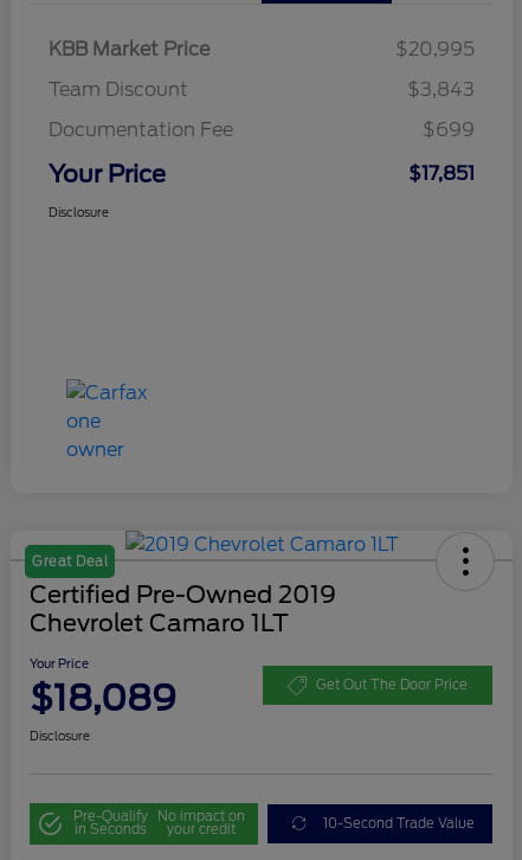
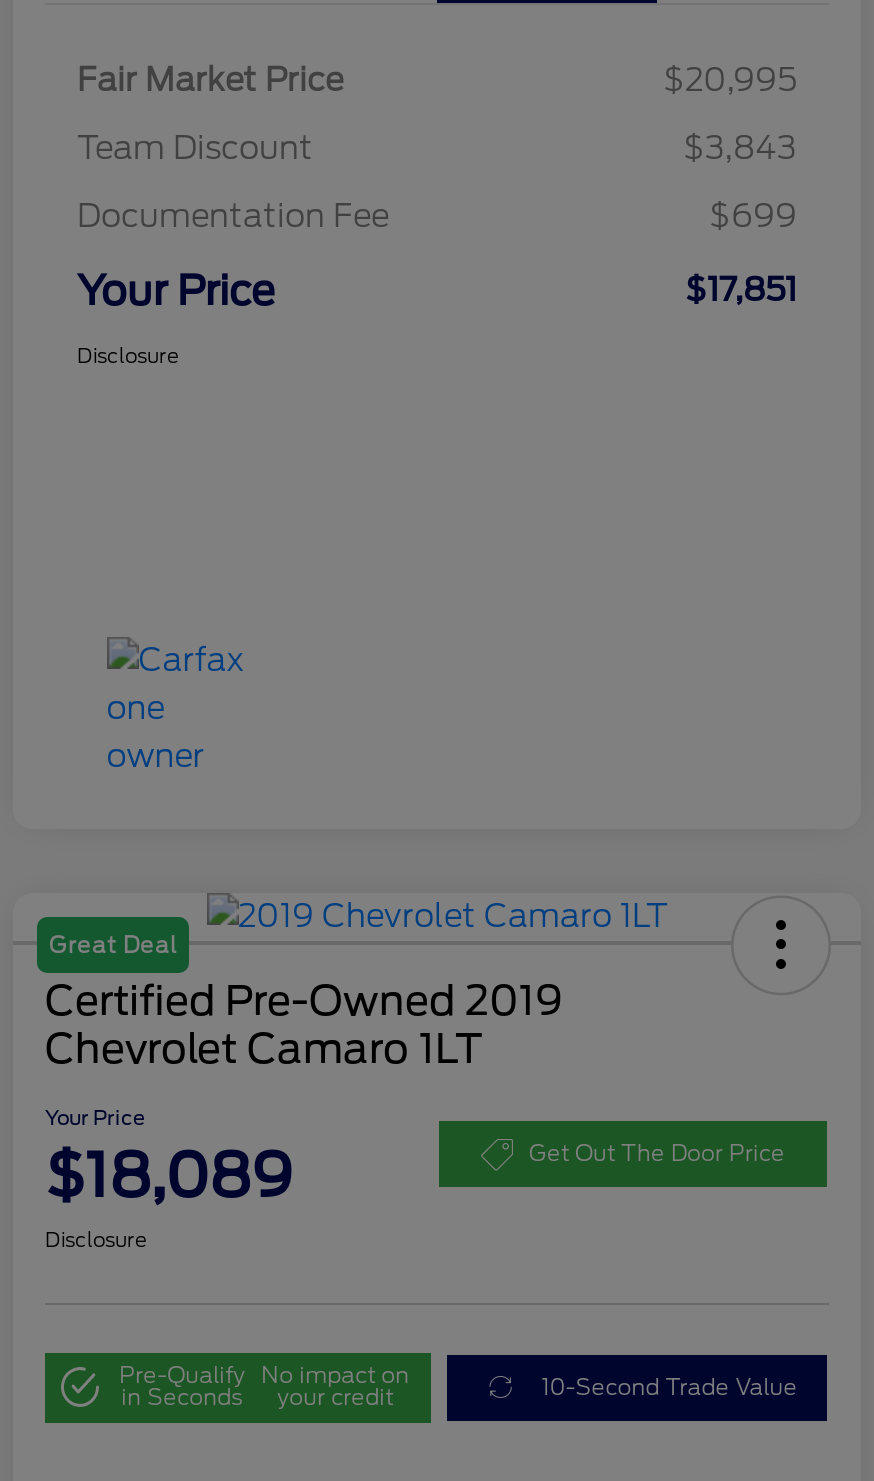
- KBB Market Price
+ Fair Market Price
